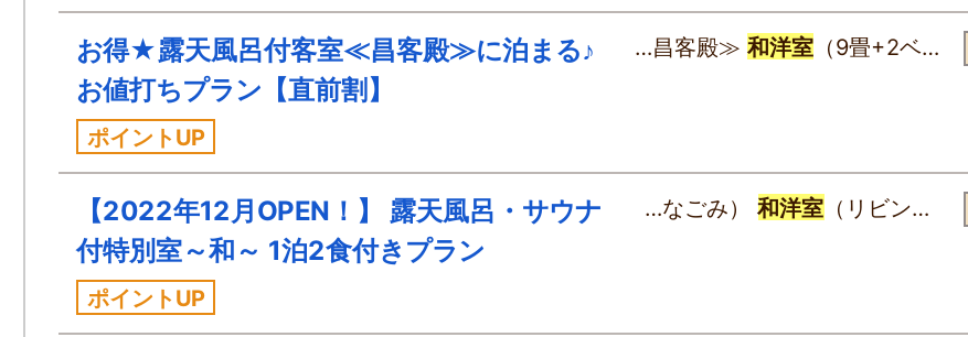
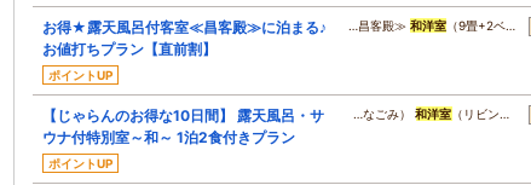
- 【2022年12月OPEN！】 露天風呂・サウナ
- 付特別室～和～ 1泊2食付きプラン
+ 【じゃらんのお得な10日間】 露天風呂・サ
+ ウナ付特別室～和～ 1泊2食付きプラン
